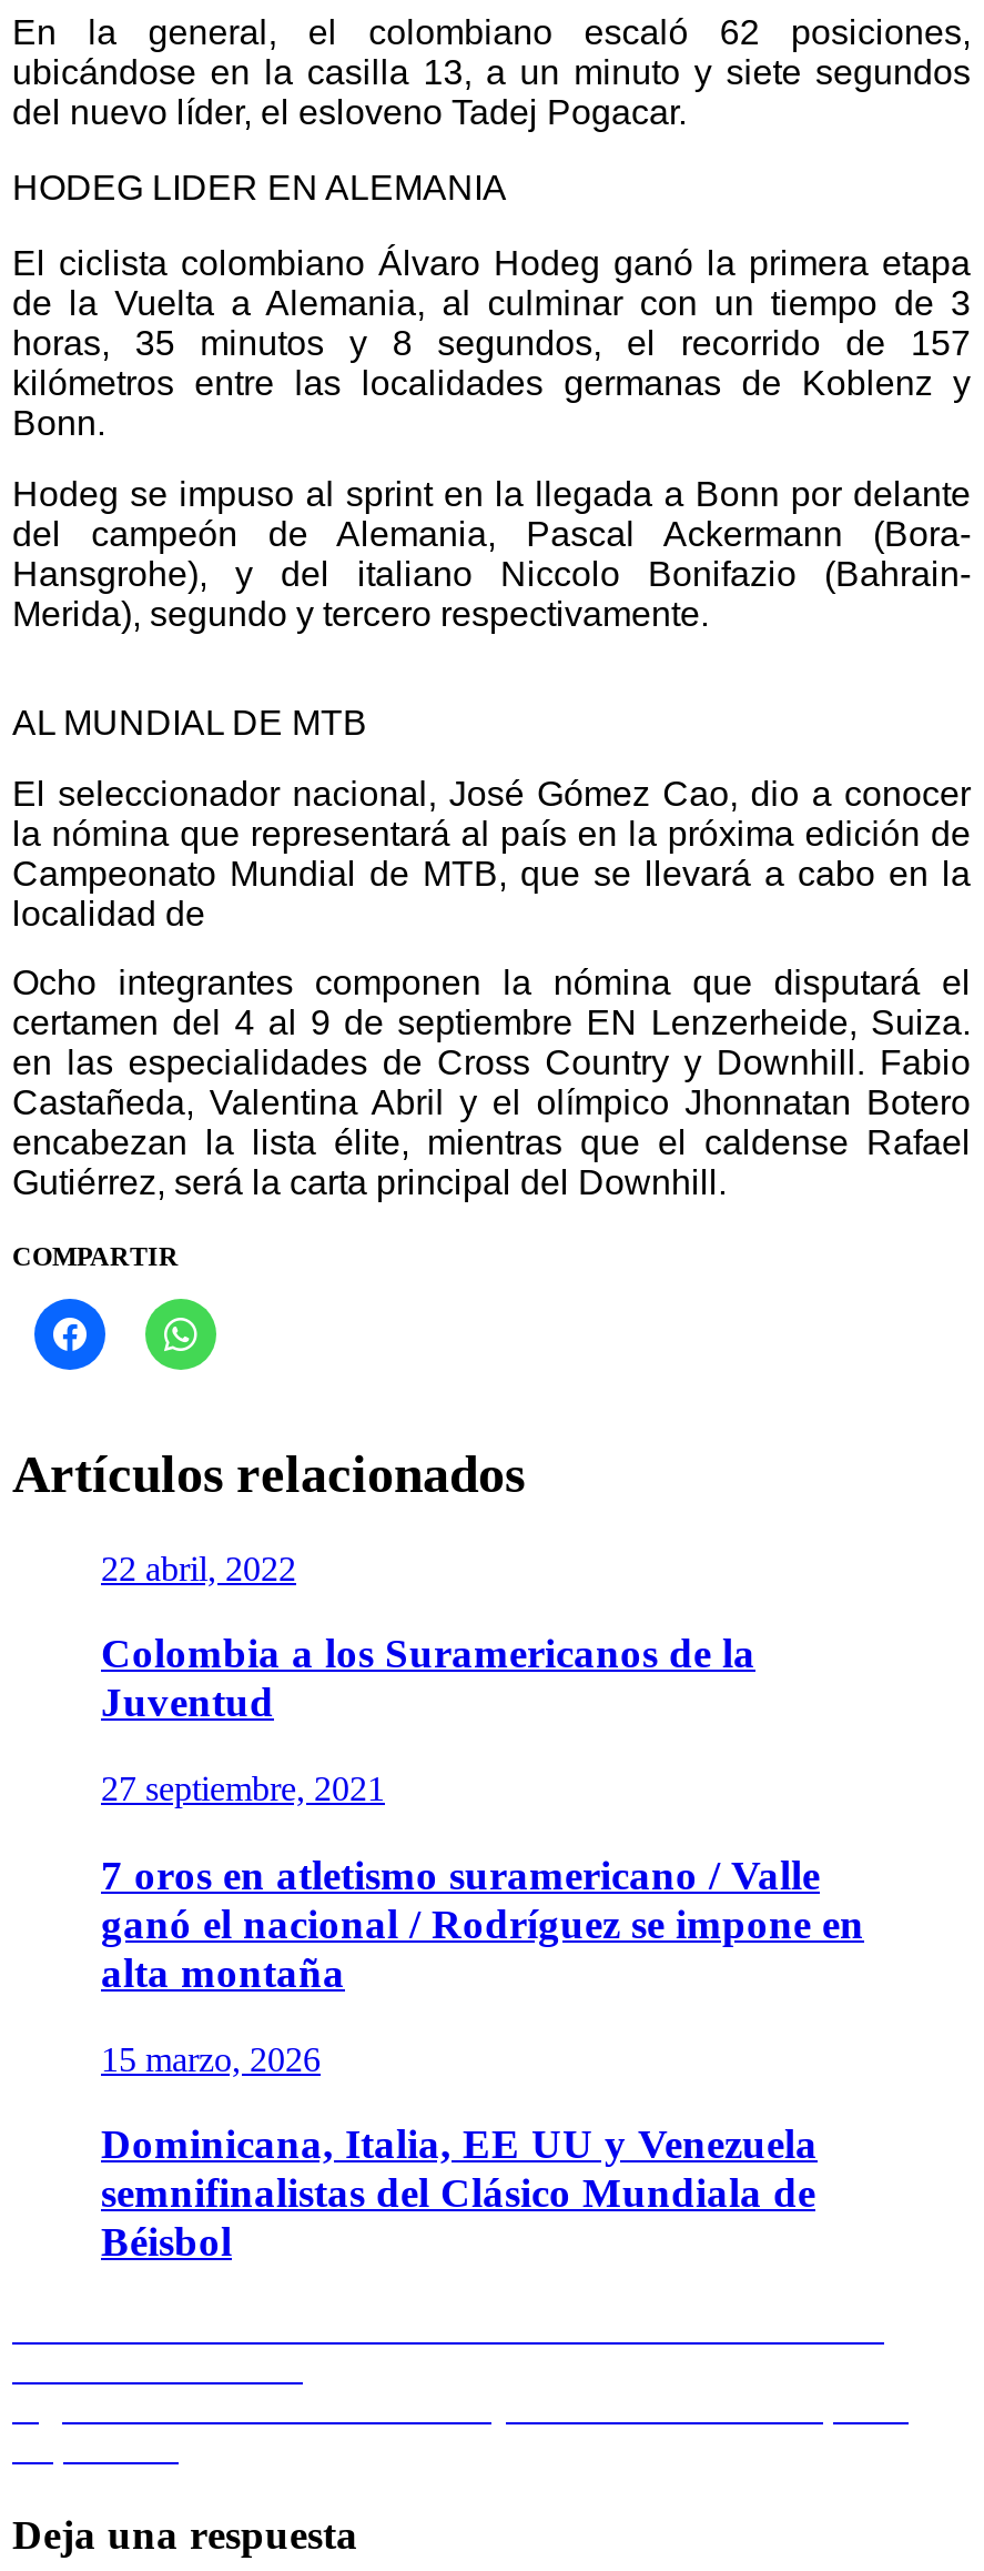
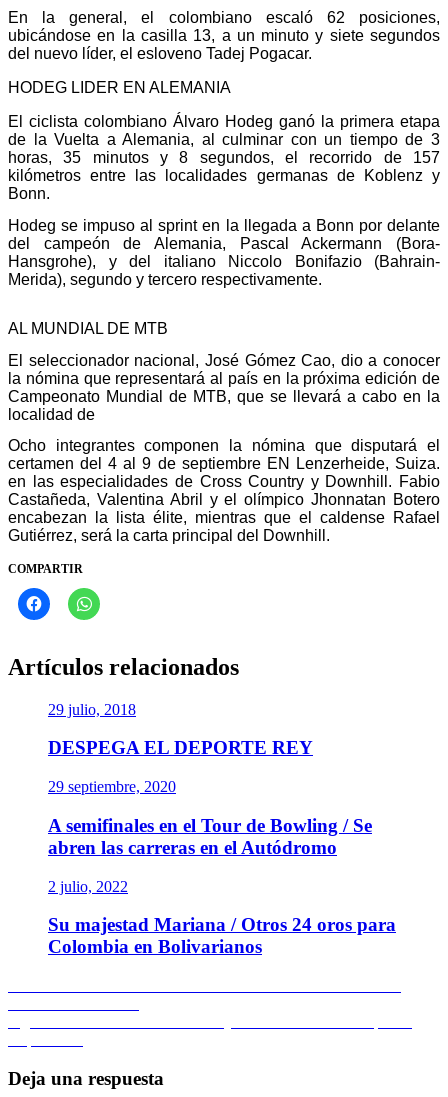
- 22 abril, 2022
+ 29 julio, 2018

- Colombia a los Suramericanos de la
- Juventud
+ DESPEGA EL DEPORTE REY

- 27 septiembre, 2021
+ 29 septiembre, 2020

- 7 oros en atletismo suramericano / Valle
- ganó el nacional / Rodríguez se impone en
- alta montaña
+ A semifinales en el Tour de Bowling / Se
+ abren las carreras en el Autódromo

- 15 marzo, 2026
+ 2 julio, 2022

- Dominicana, Italia, EE UU y Venezuela
- semnifinalistas del Clásico Mundiala de
- Béisbol
+ Su majestad Mariana / Otros 24 oros para
+ Colombia en Bolivarianos
